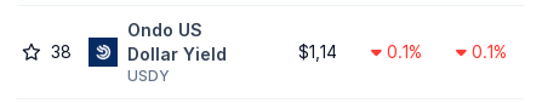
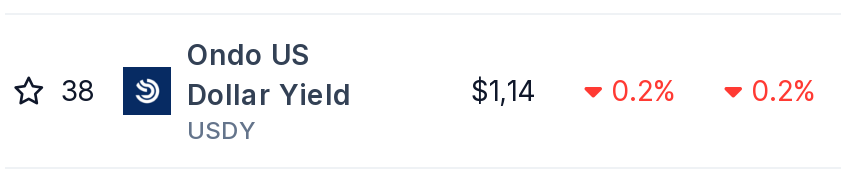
- 0.1%
+ 0.2%

- 0.1%
+ 0.2%
